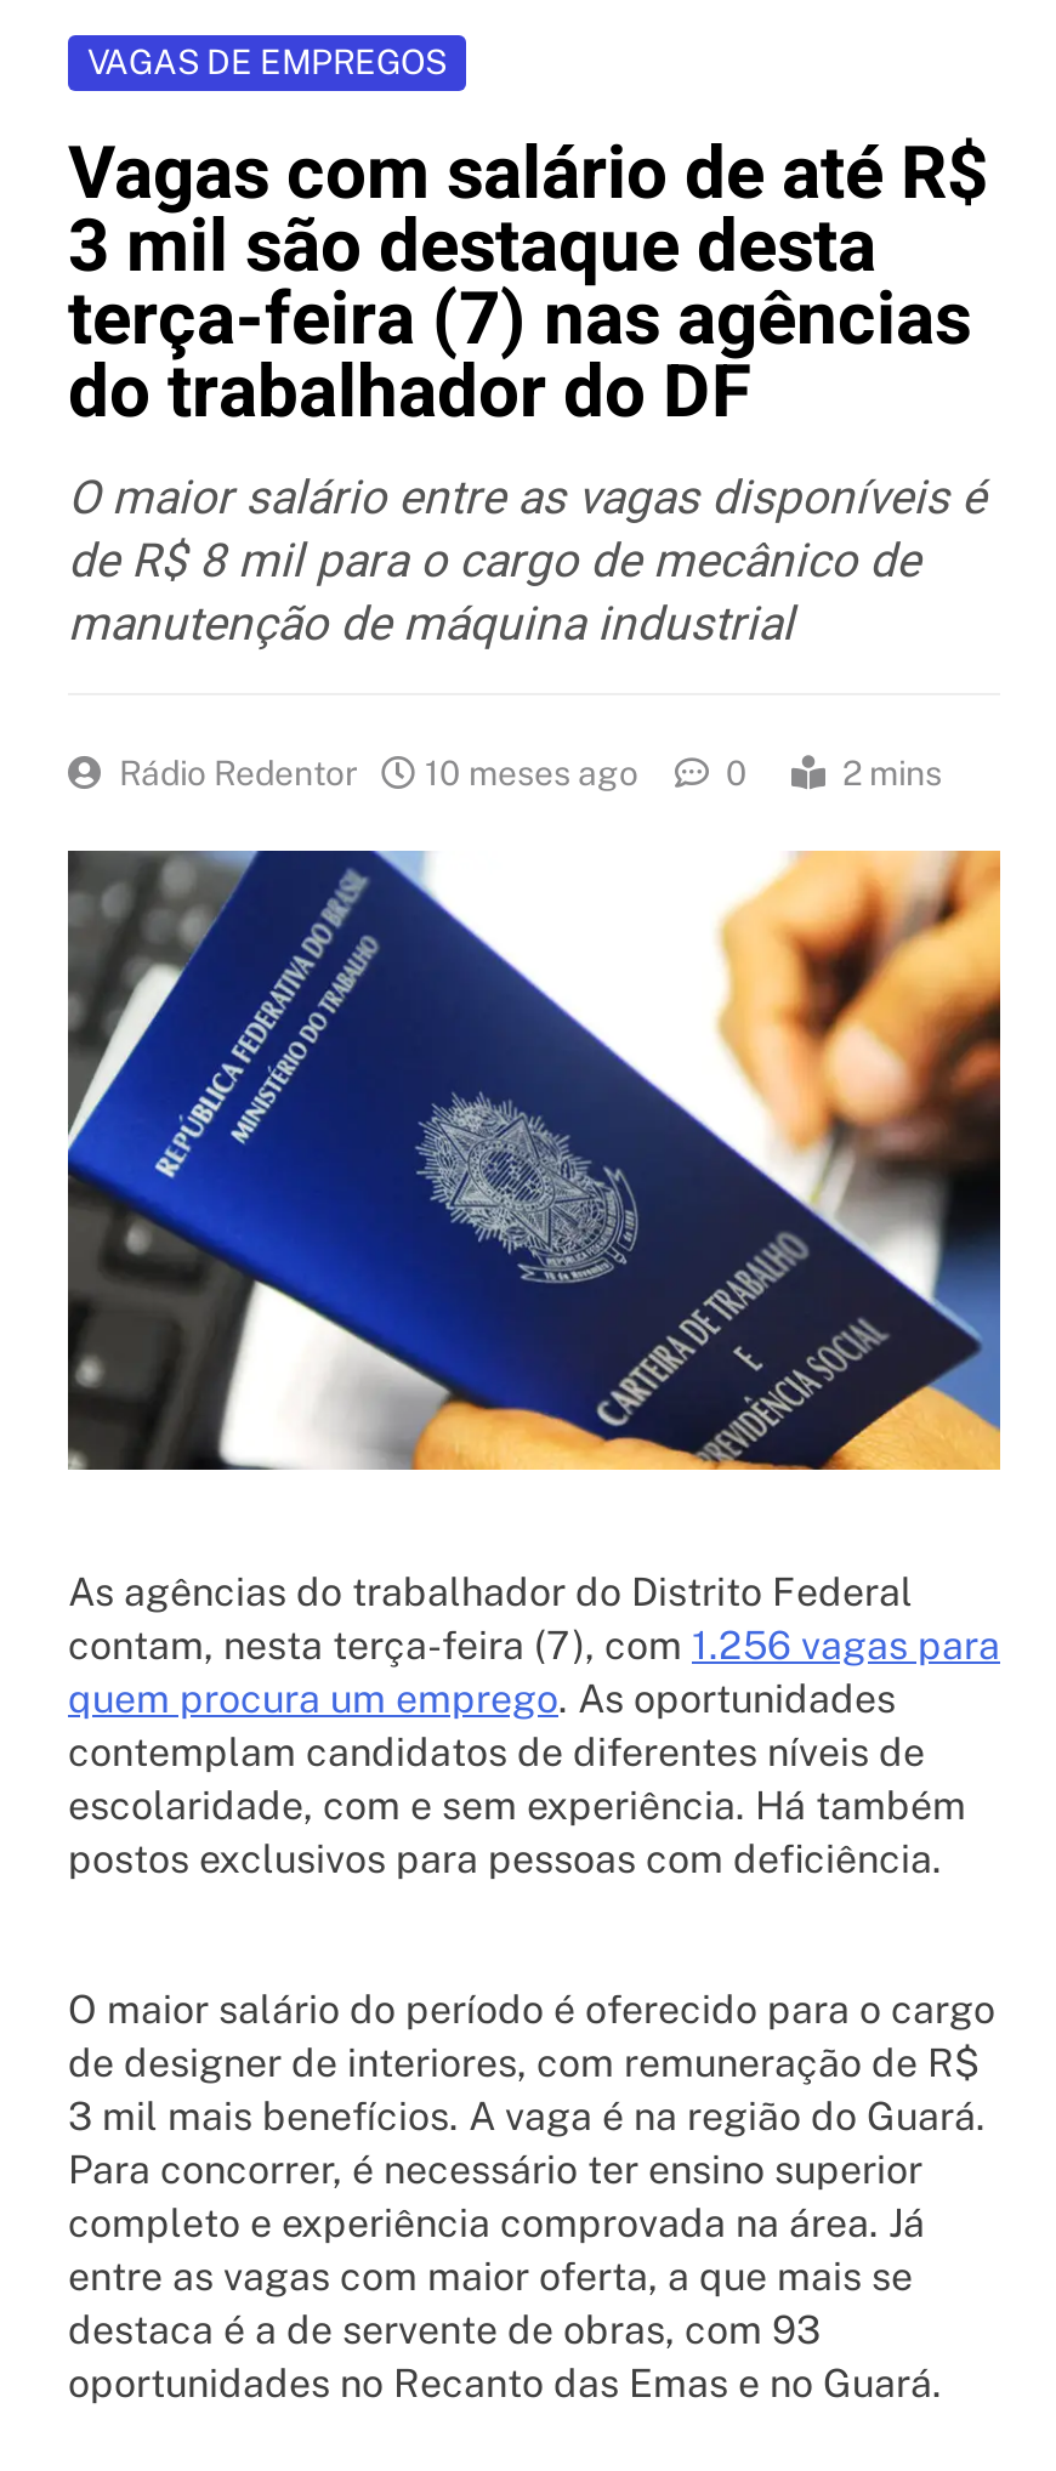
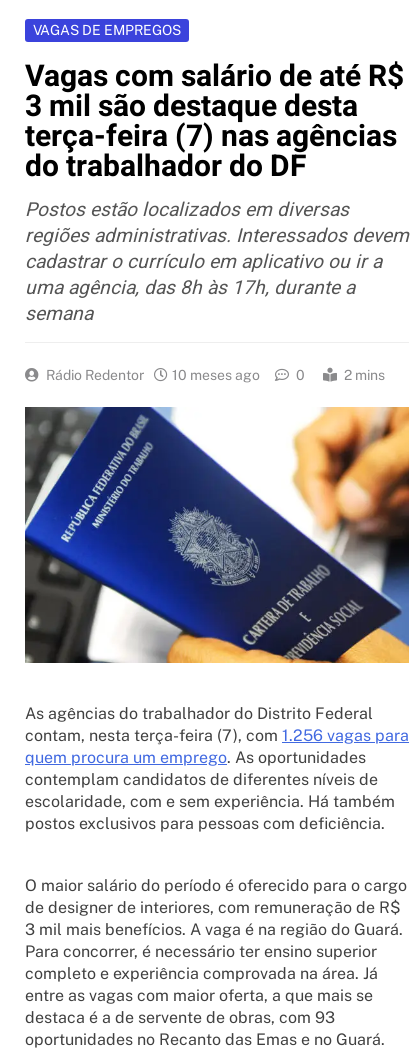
- O maior salário entre as vagas disponíveis é
- de R$ 8 mil para o cargo de mecânico de
- manutenção de máquina industrial
+ Postos estão localizados em diversas
+ regiões administrativas. Interessados devem
+ cadastrar o currículo em aplicativo ou ir a
+ uma agência, das 8h às 17h, durante a
+ semana
